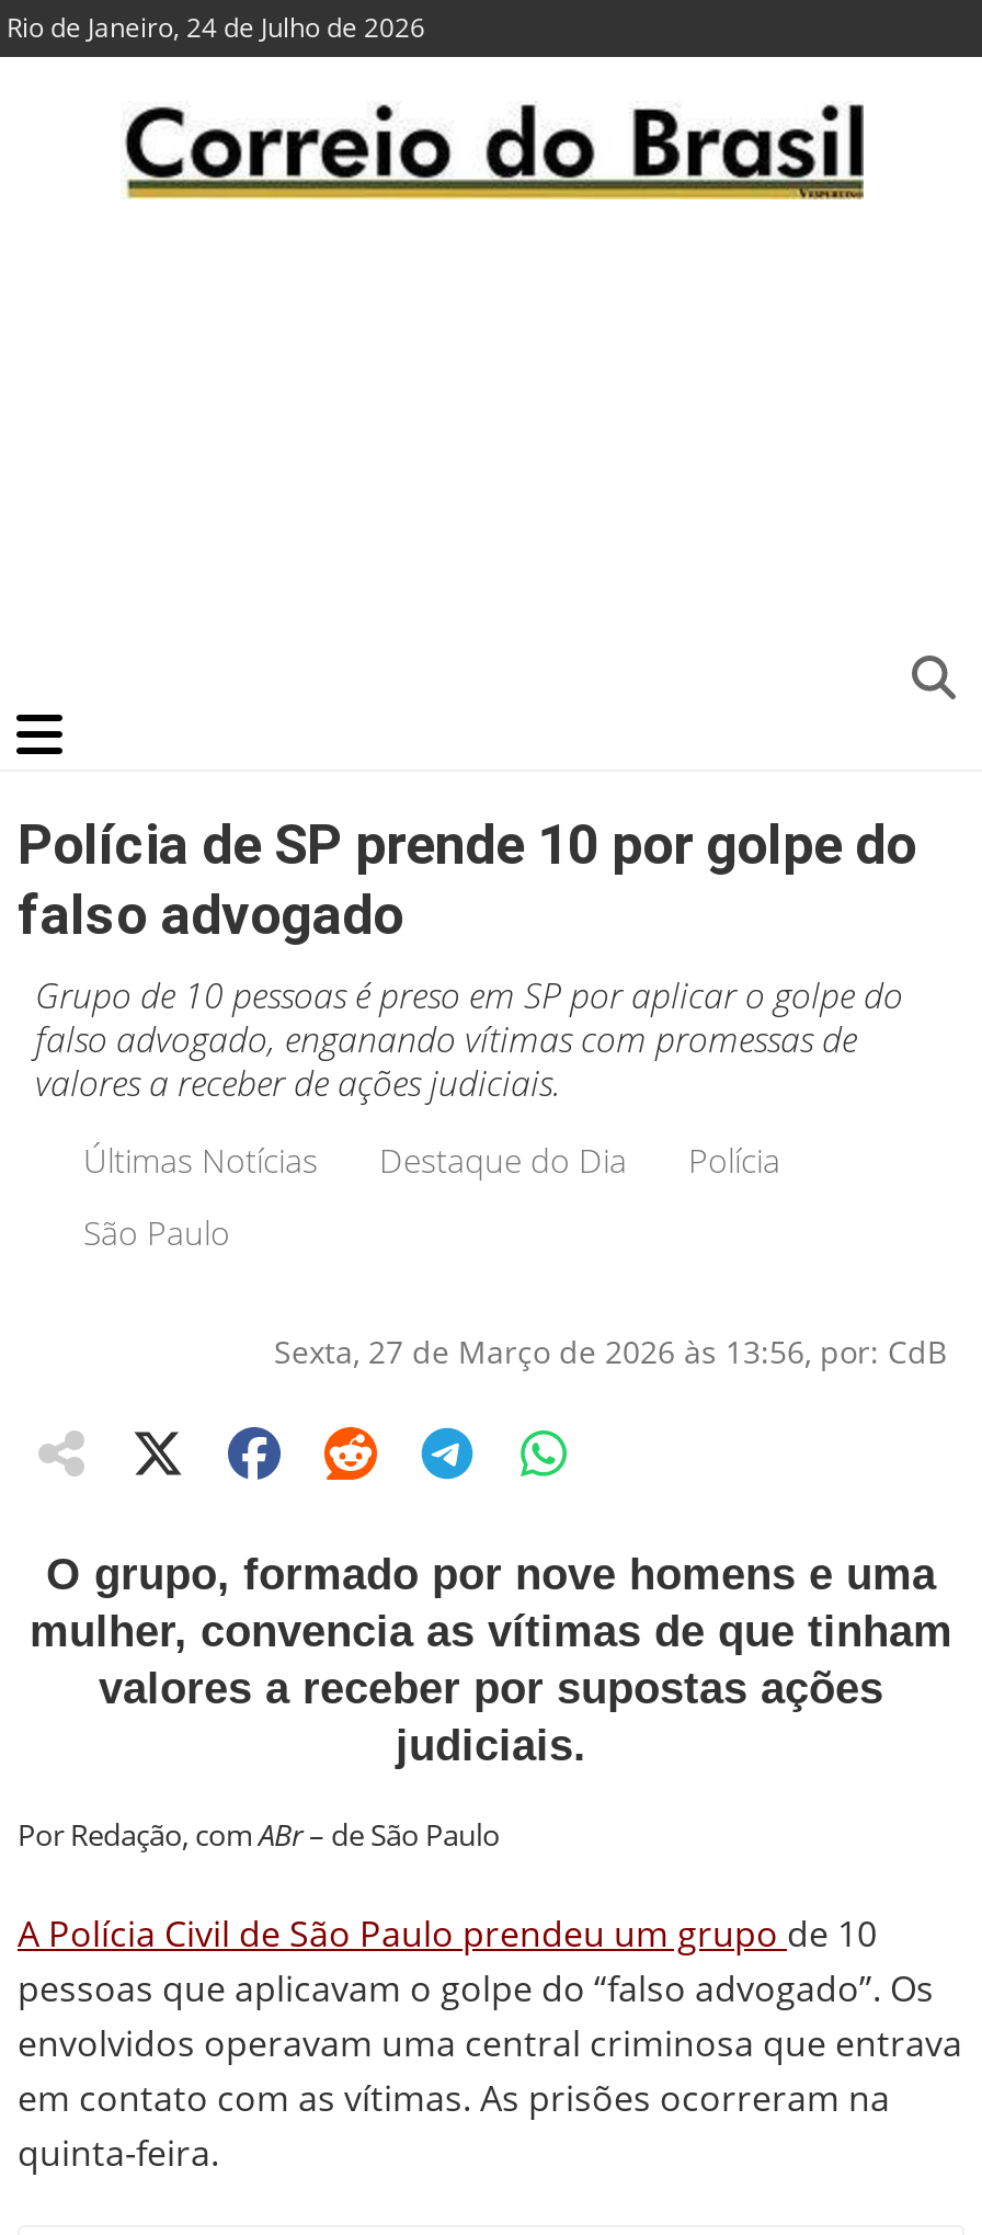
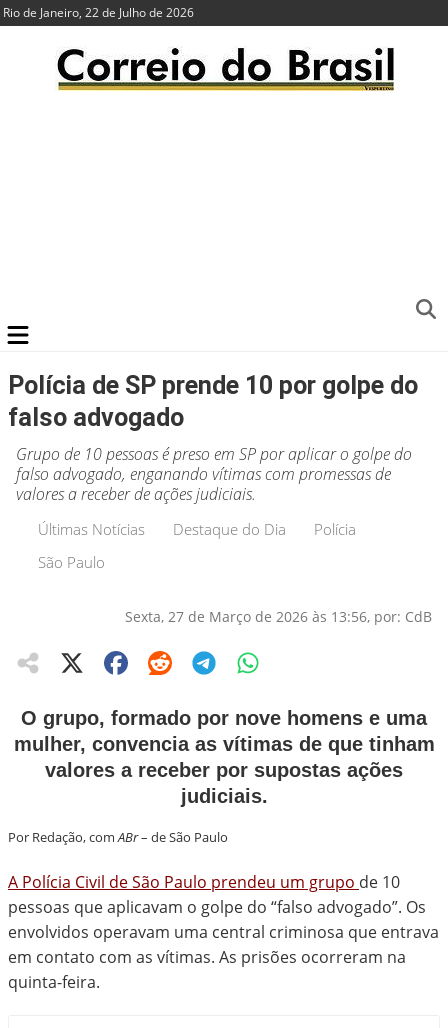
- Rio de Janeiro, 24 de Julho de 2026
+ Rio de Janeiro, 22 de Julho de 2026
